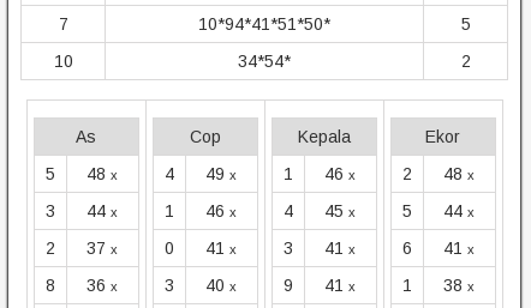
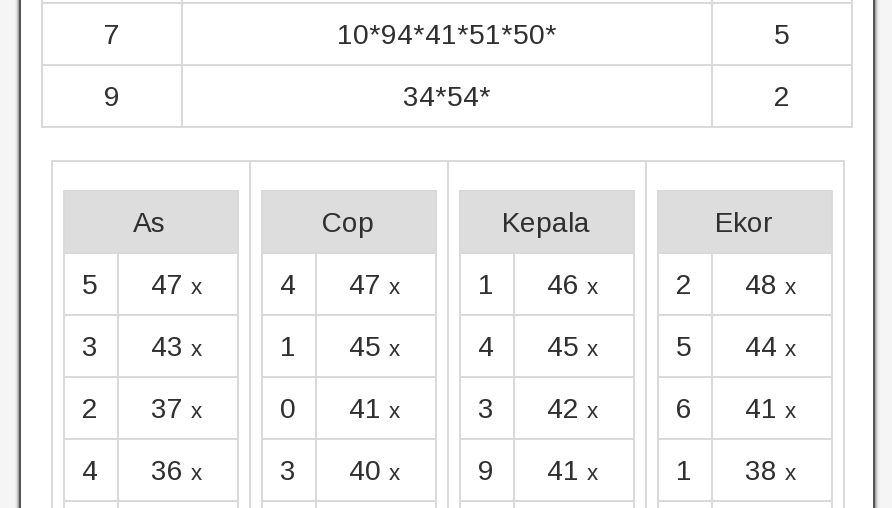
- 10
+ 9

- 5 48 x
+ 5 47 x

- 4 49 x
+ 4 47 x

- 3 44 x
+ 3 43 x

- 1 46 x
+ 1 45 x

- 3 41 x
+ 3 42 x

- 8 36 x
+ 4 36 x
